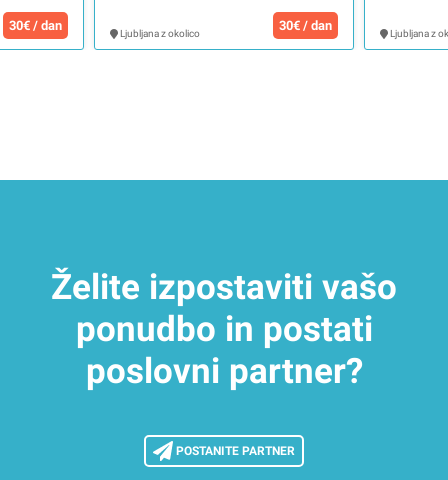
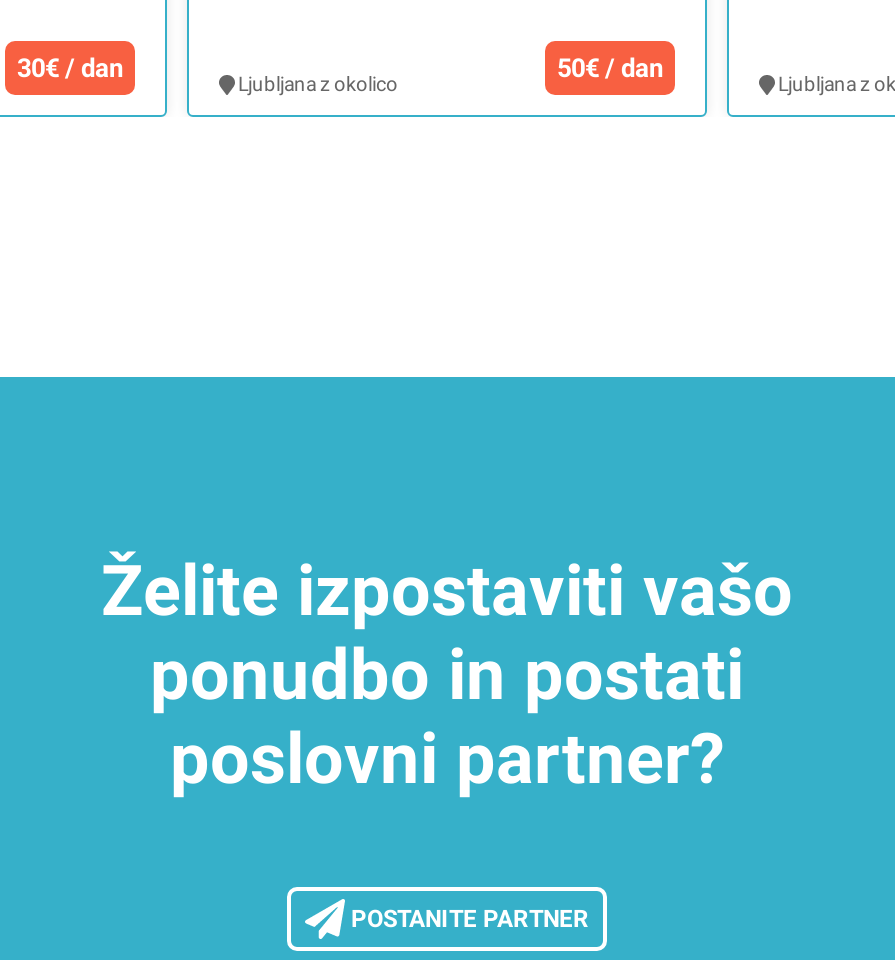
- 30€ / dan
+ 50€ / dan
